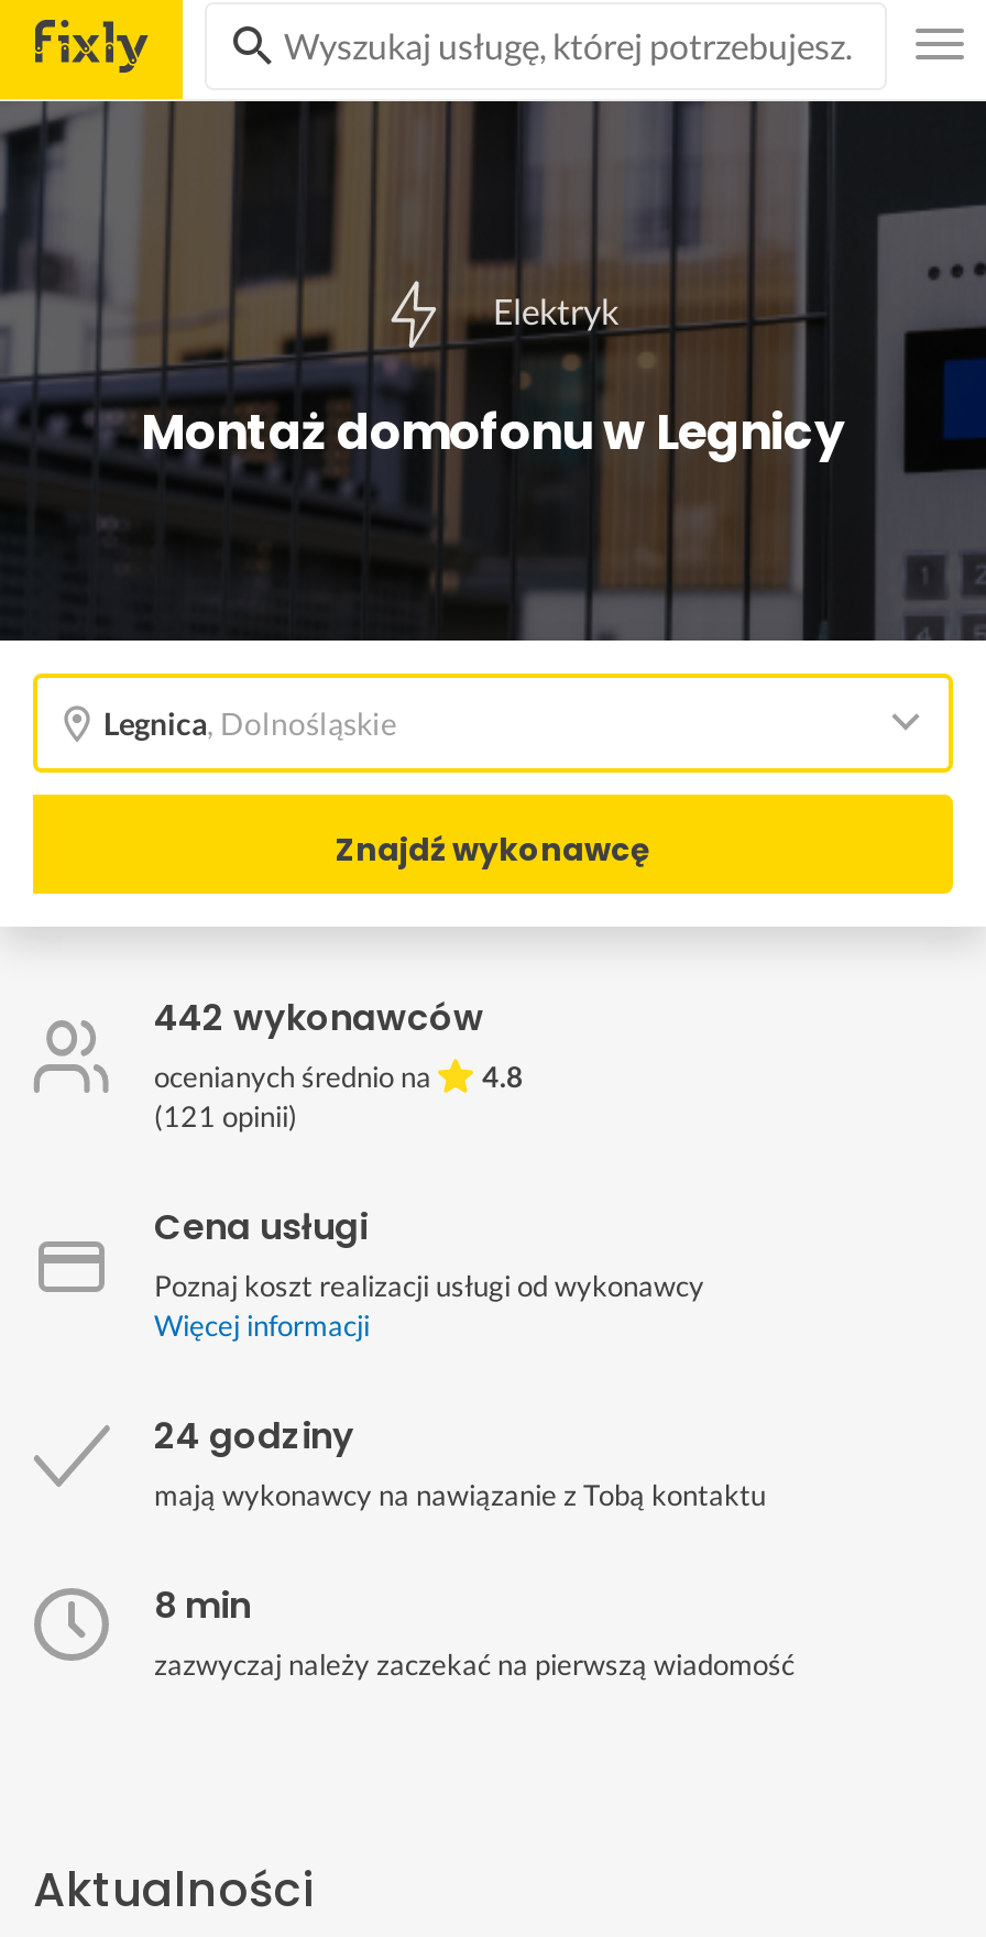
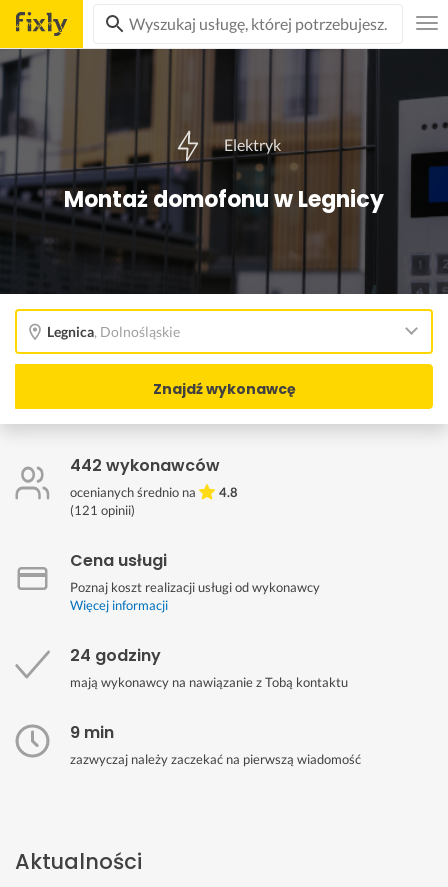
- 8 min
+ 9 min
